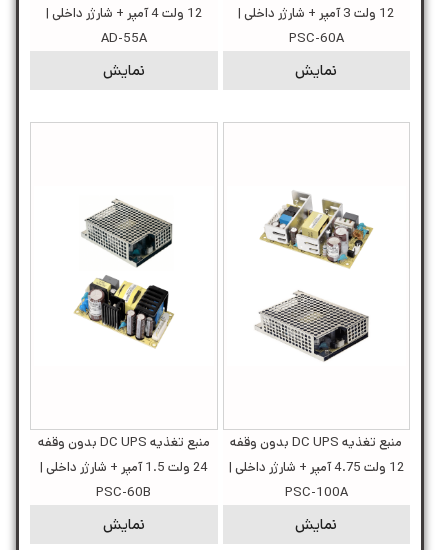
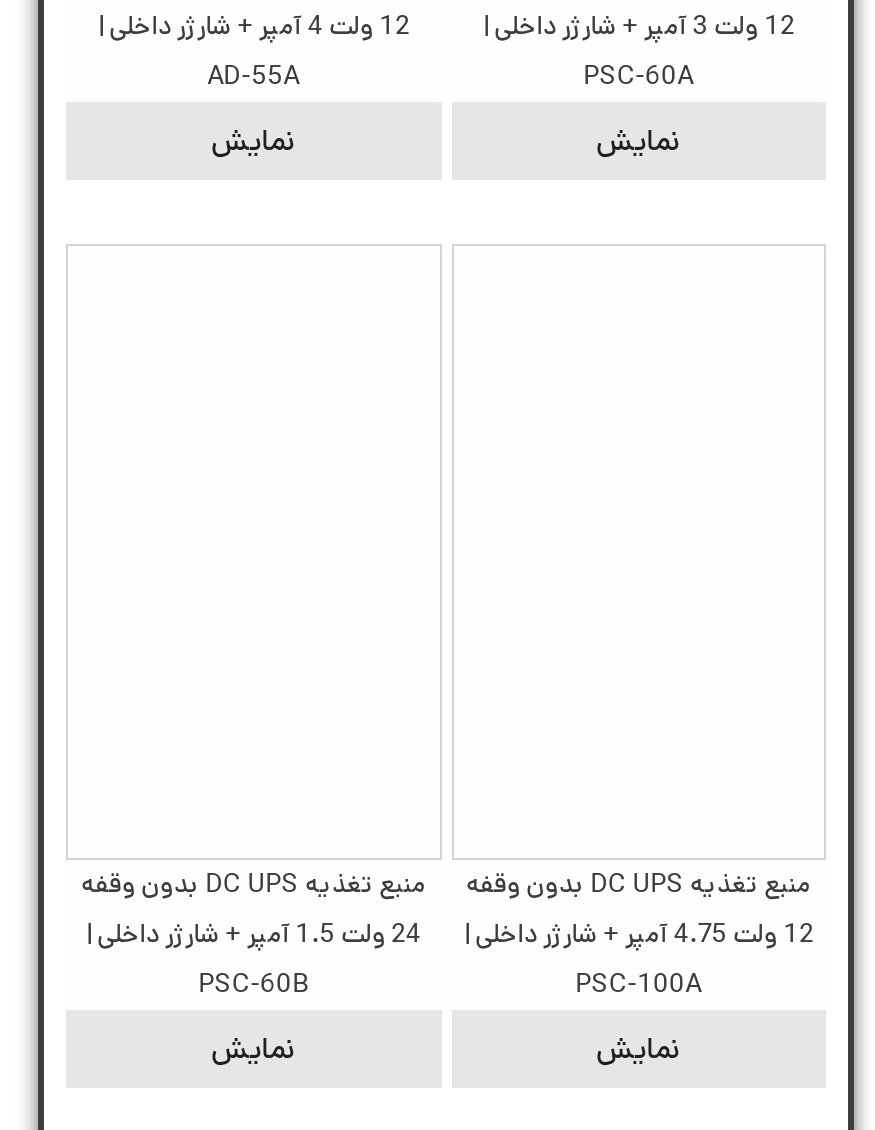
- [image]

- [image]

- [image]

- [image]
